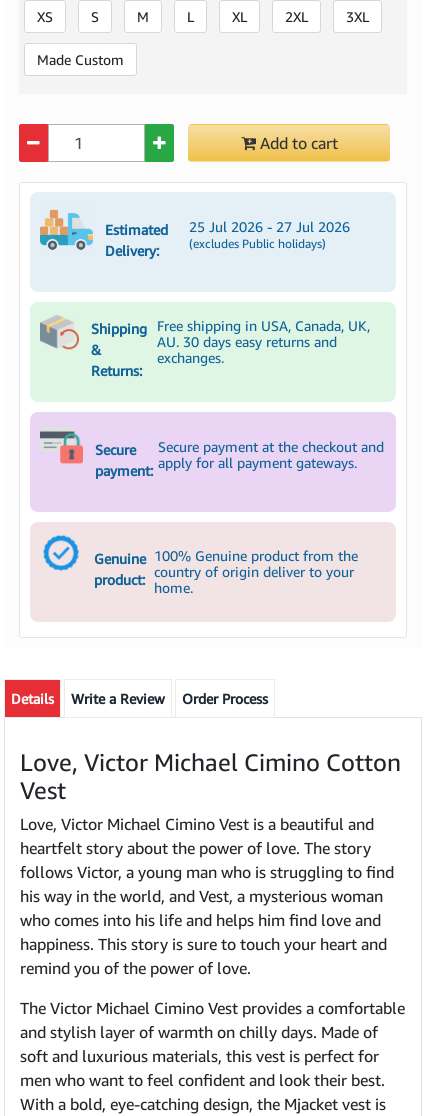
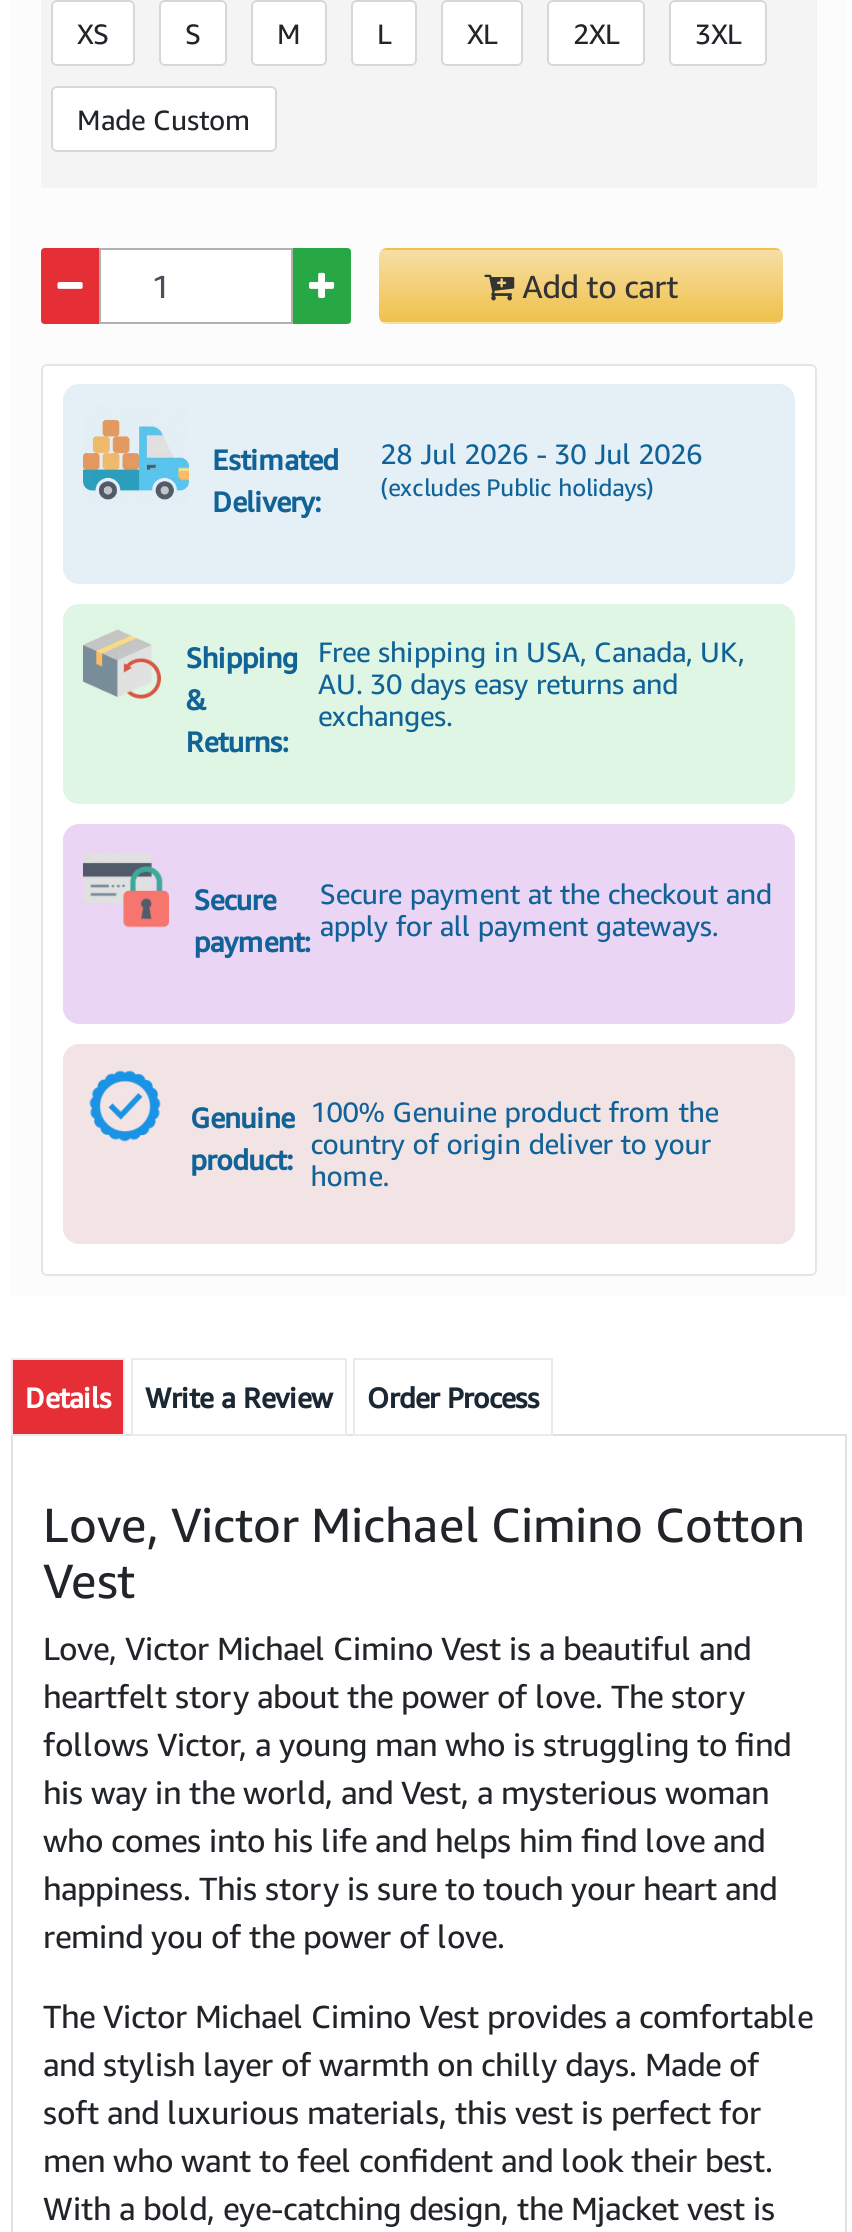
- Estimated 25 Jul 2026 - 27 Jul 2026
+ Estimated 28 Jul 2026 - 30 Jul 2026
